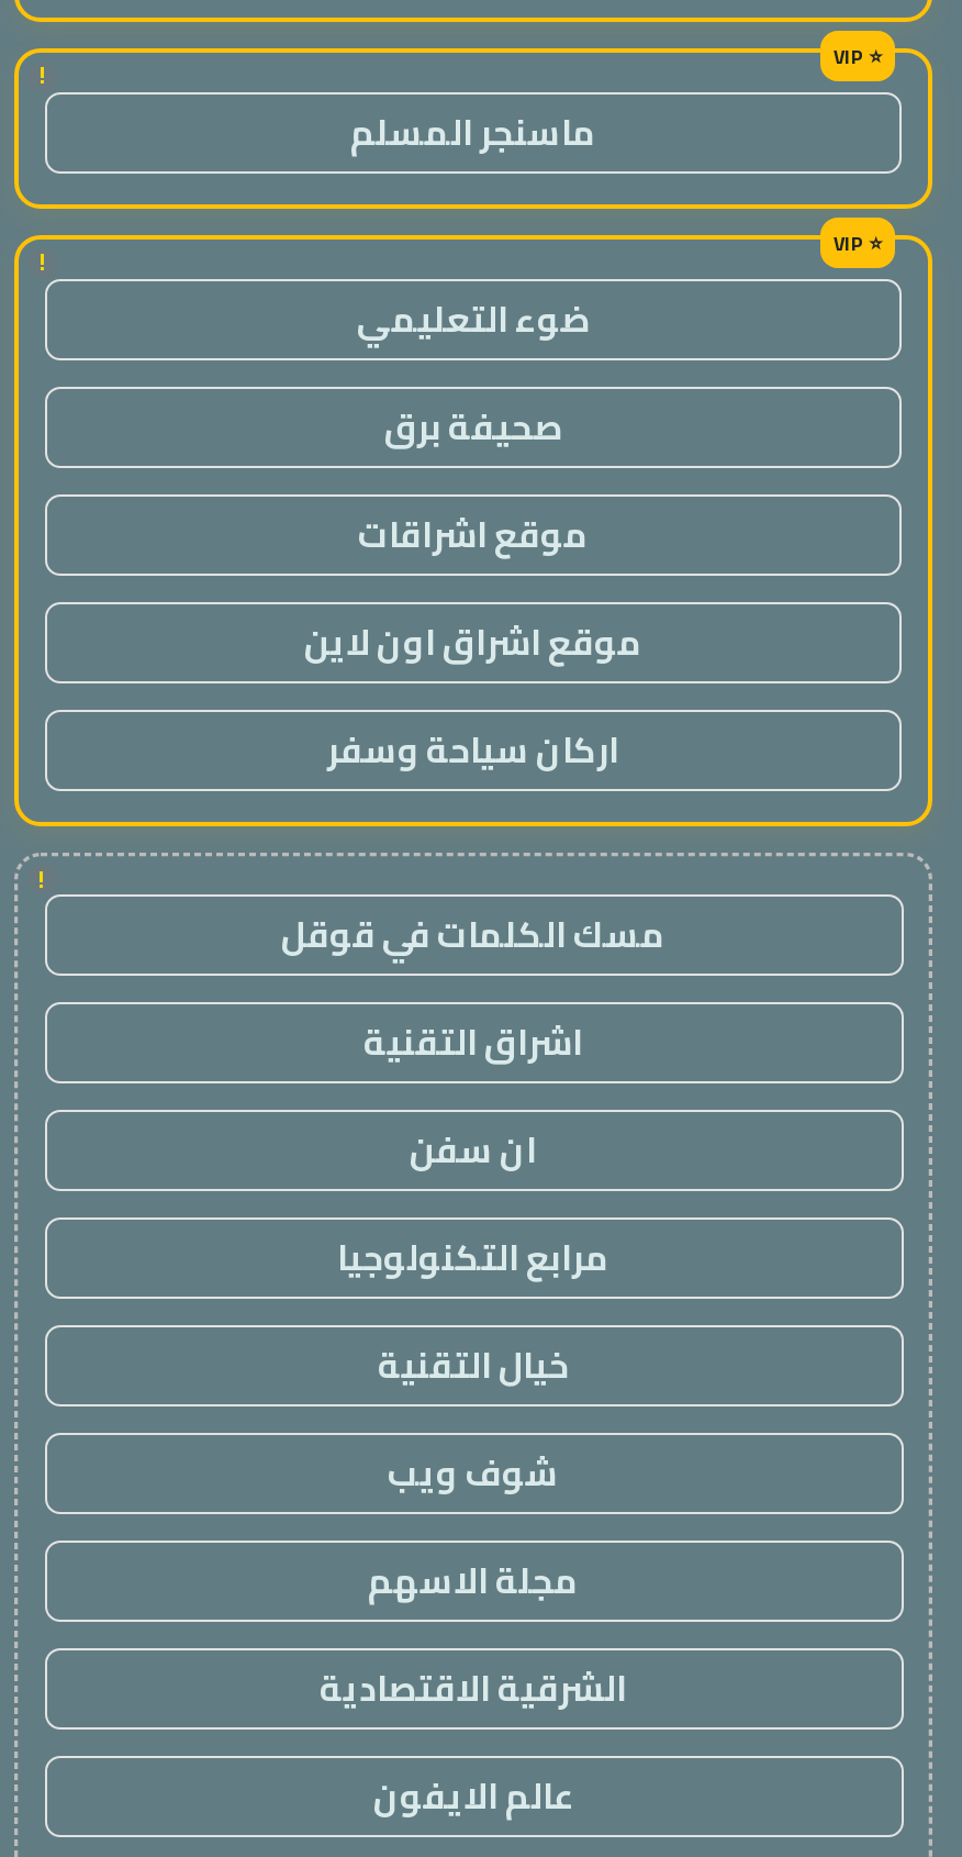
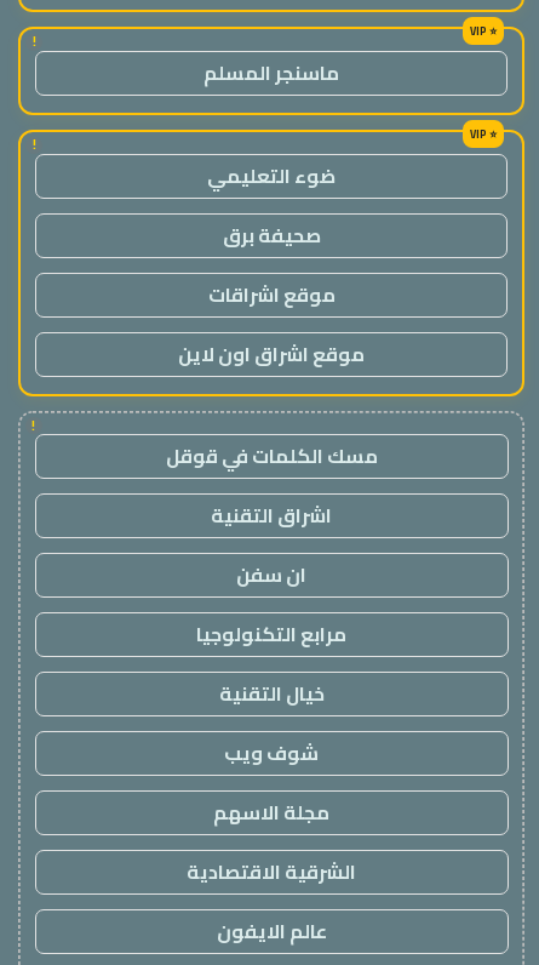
- اركان سياحة وسفر
